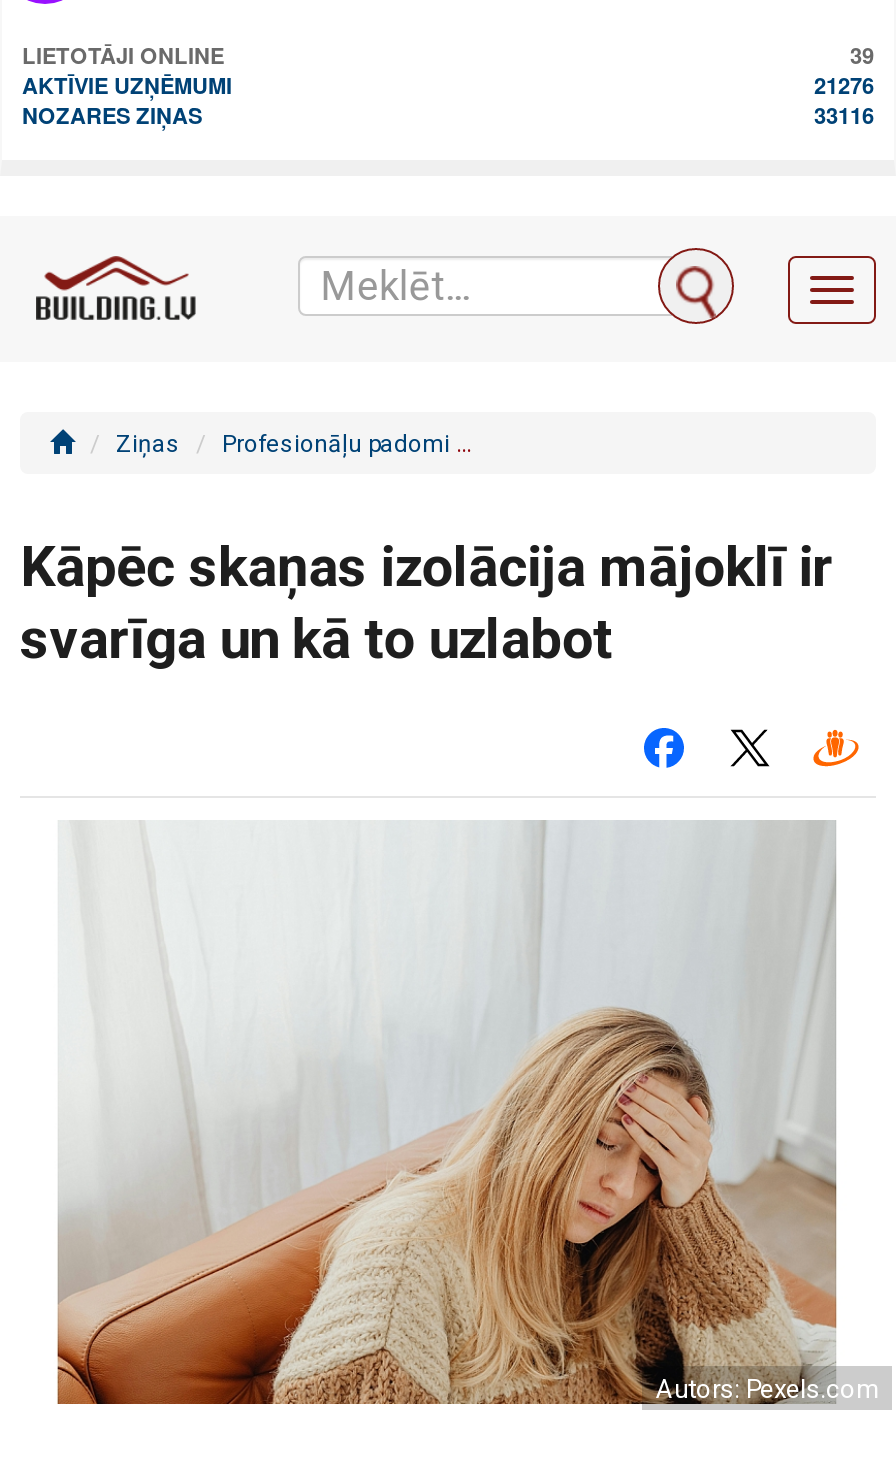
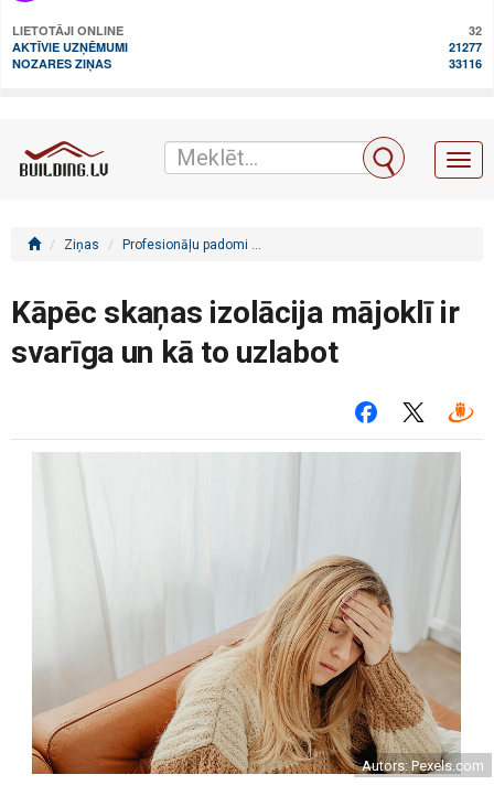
- 39
+ 32

- 21276
+ 21277
